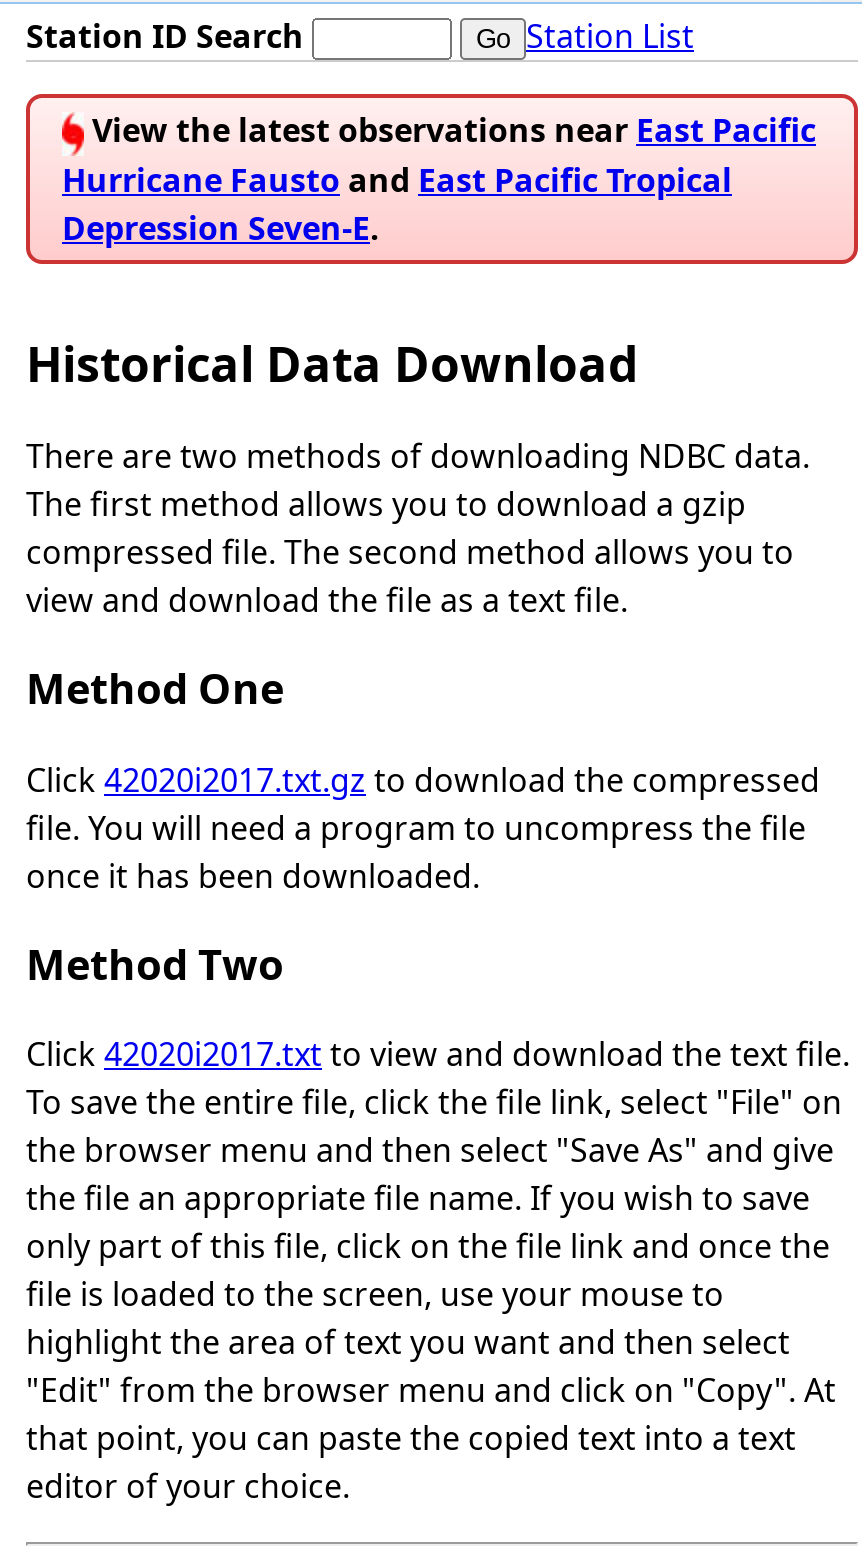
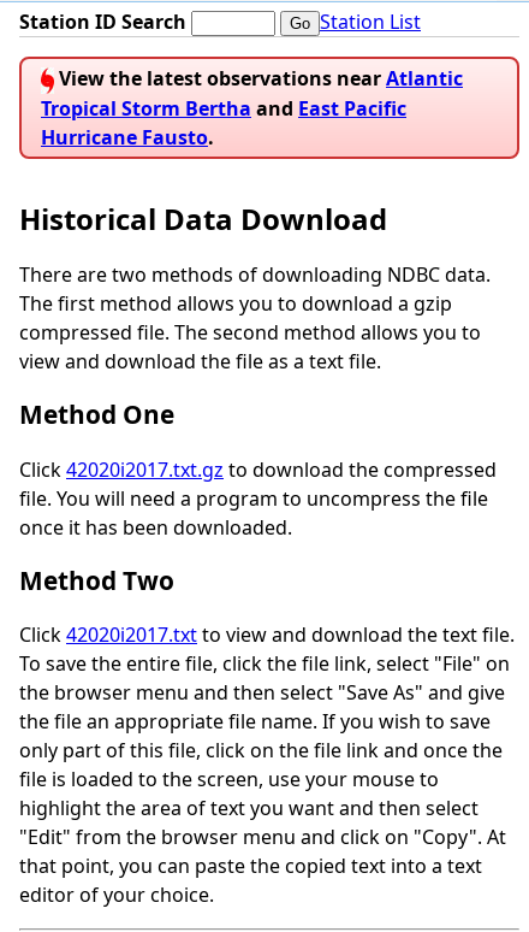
- View the latest observations near East Pacific
- Hurricane Fausto and East Pacific Tropical
- Depression Seven-E.
+ View the latest observations near Atlantic
+ Tropical Storm Bertha and East Pacific
+ Hurricane Fausto.
